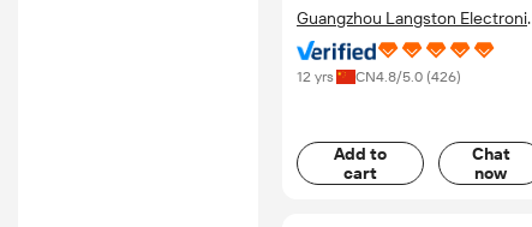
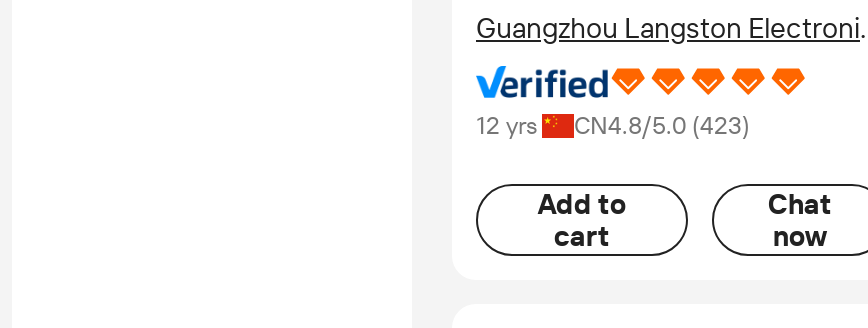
- 12 yrs CN4.8/5.0 (426)
+ 12 yrs CN4.8/5.0 (423)
